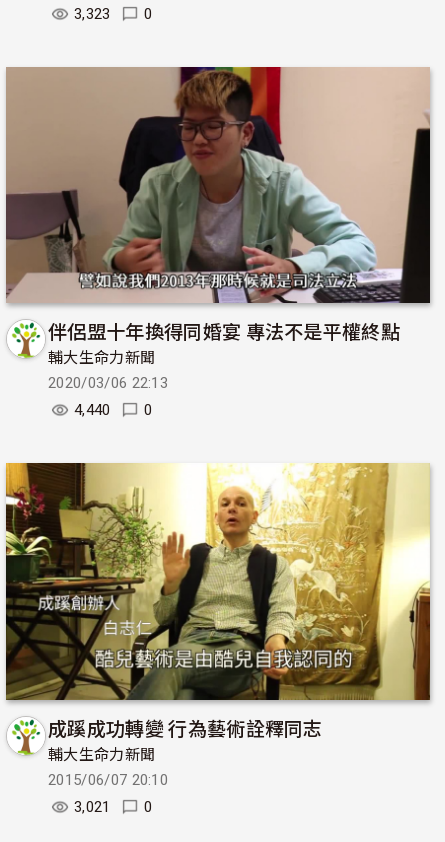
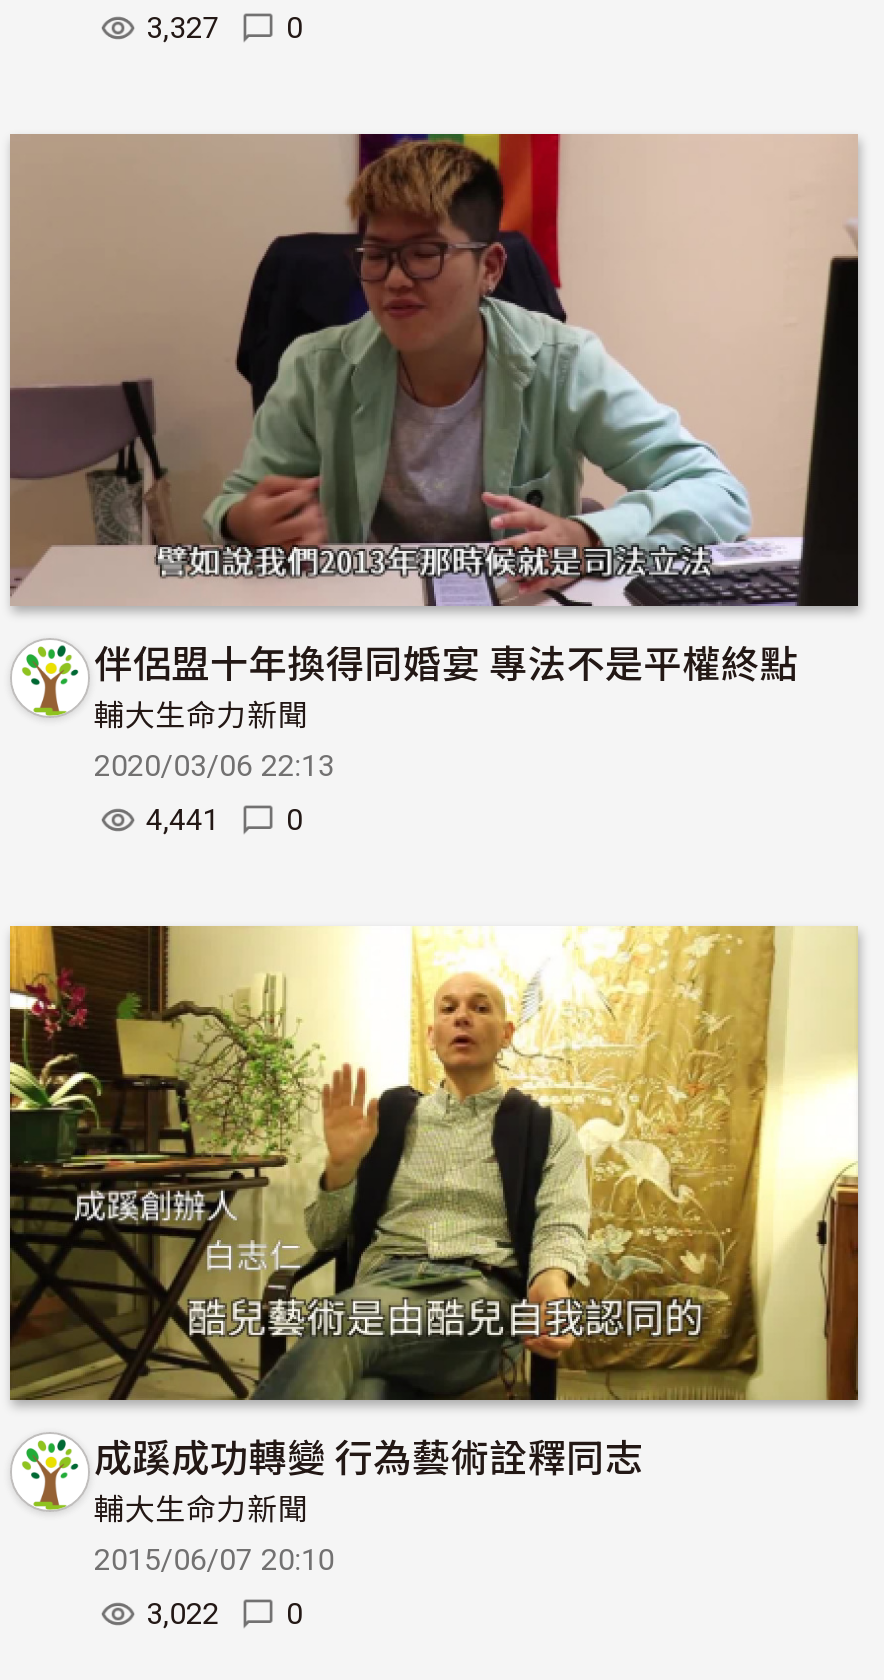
- 3,323 0
+ 3,327 0

- 4,440 0
+ 4,441 0

- 3,021 0
+ 3,022 0
